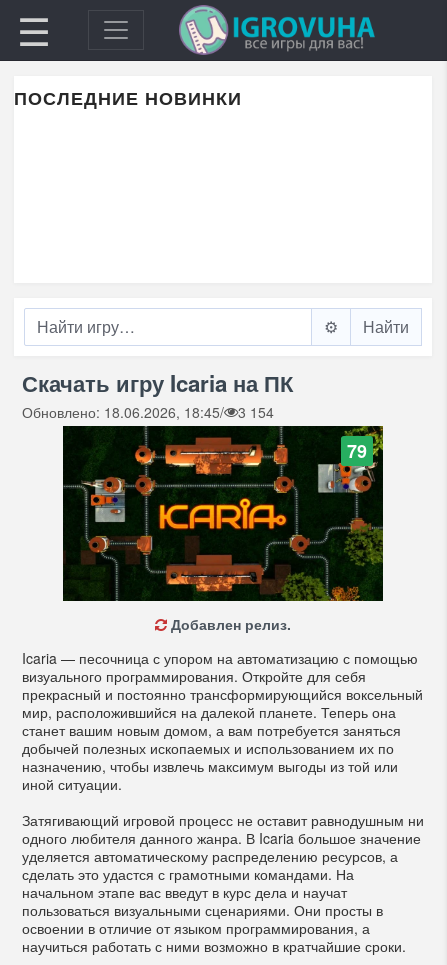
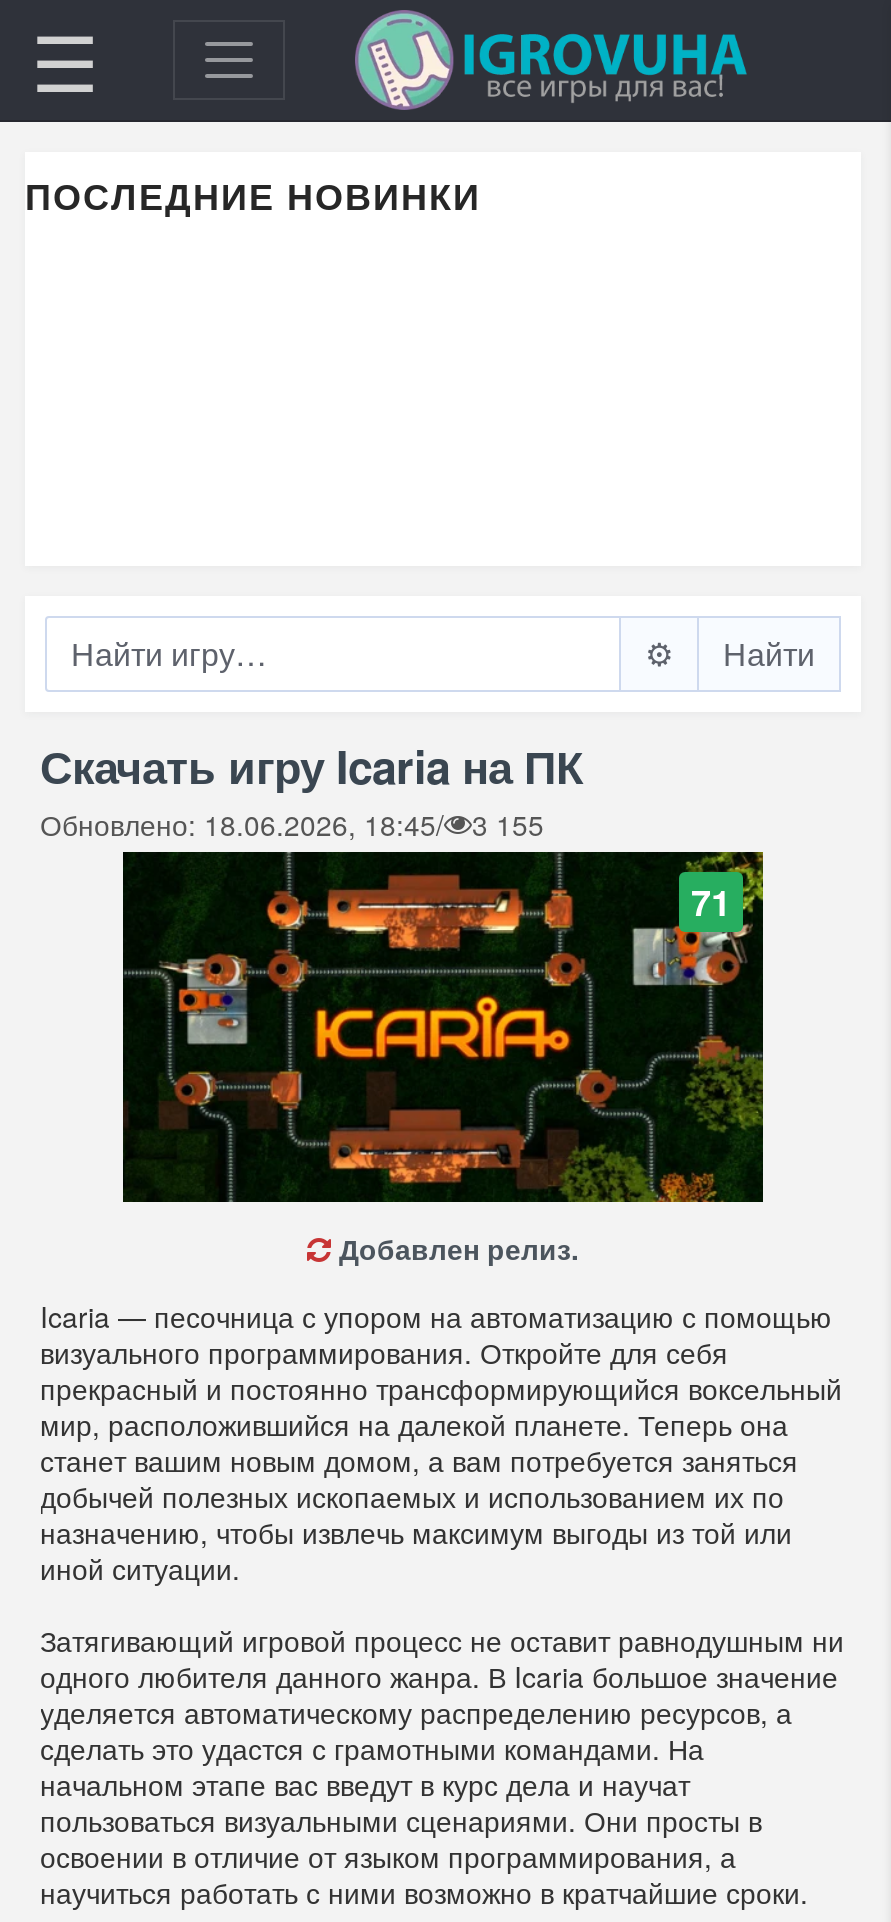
- Обновлено: 18.06.2026, 18:45/ 3 154
+ Обновлено: 18.06.2026, 18:45/ 3 155

- 79
+ 71
